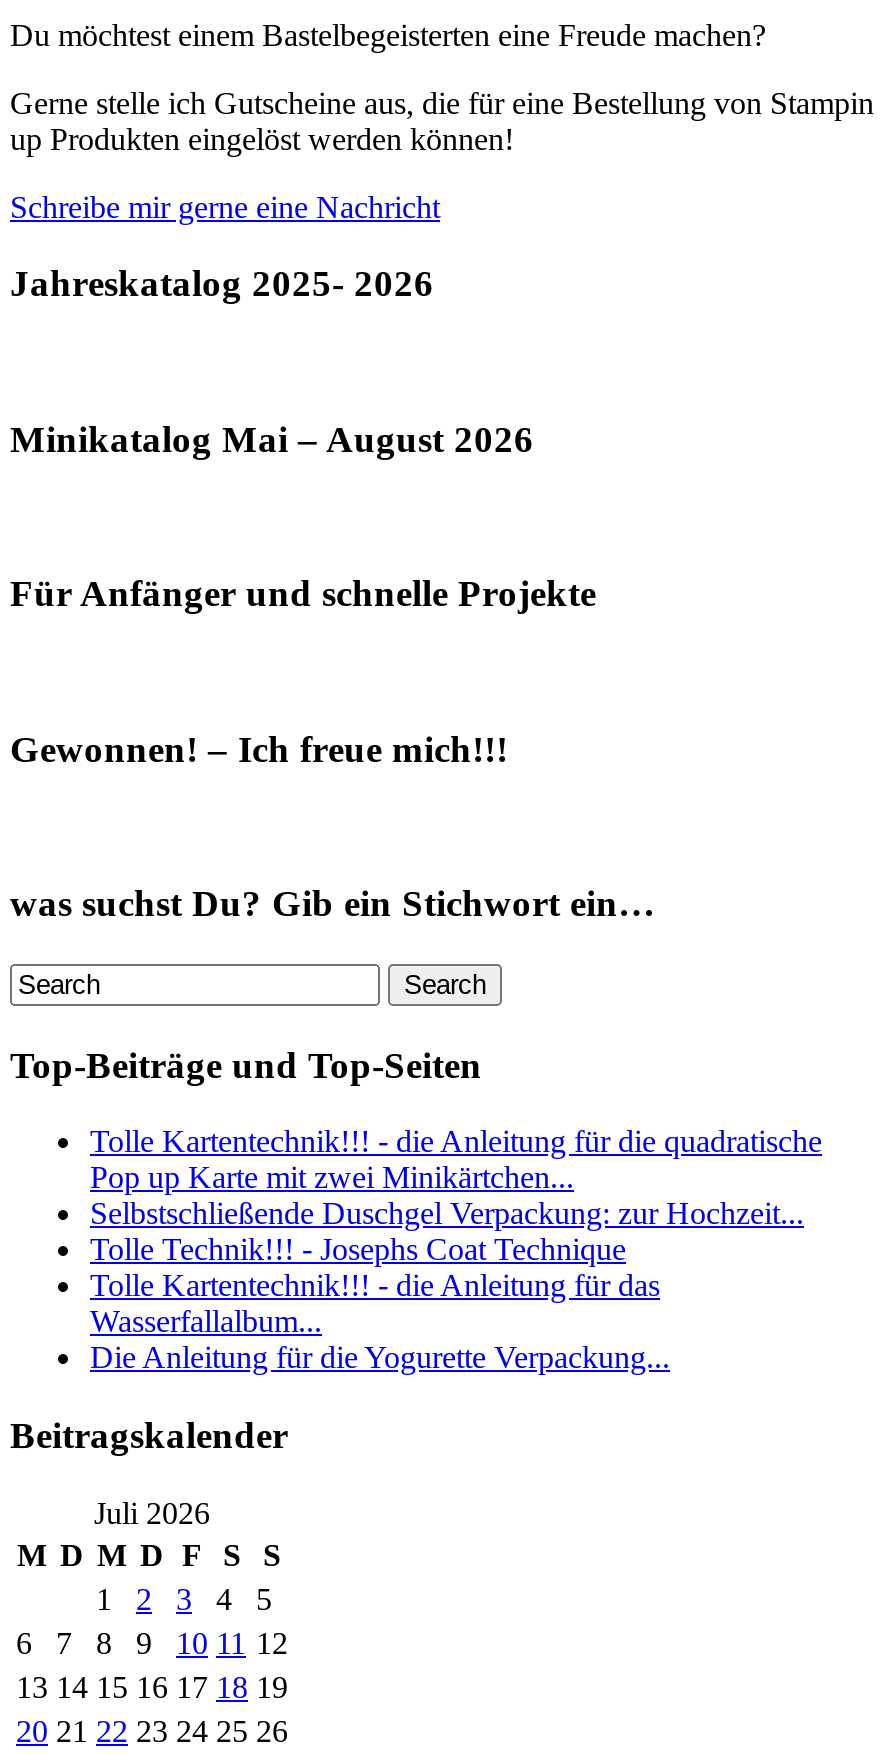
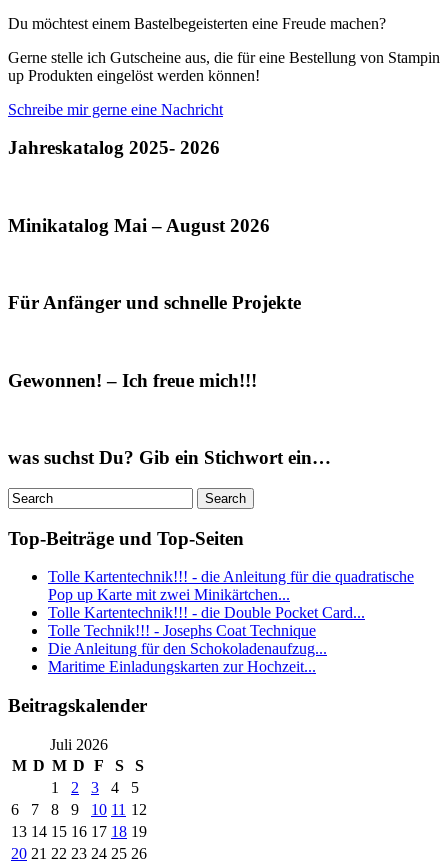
- Selbstschließende Duschgel Verpackung: zur Hochzeit...
+ Tolle Kartentechnik!!! - die Double Pocket Card...

- Tolle Kartentechnik!!! - die Anleitung für das
- Wasserfallalbum...
- Die Anleitung für die Yogurette Verpackung...
+ Die Anleitung für den Schokoladenaufzug...
+ Maritime Einladungskarten zur Hochzeit...
